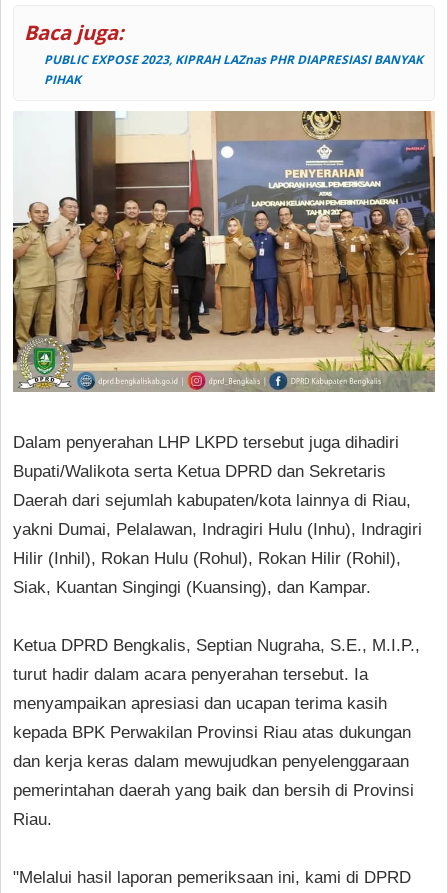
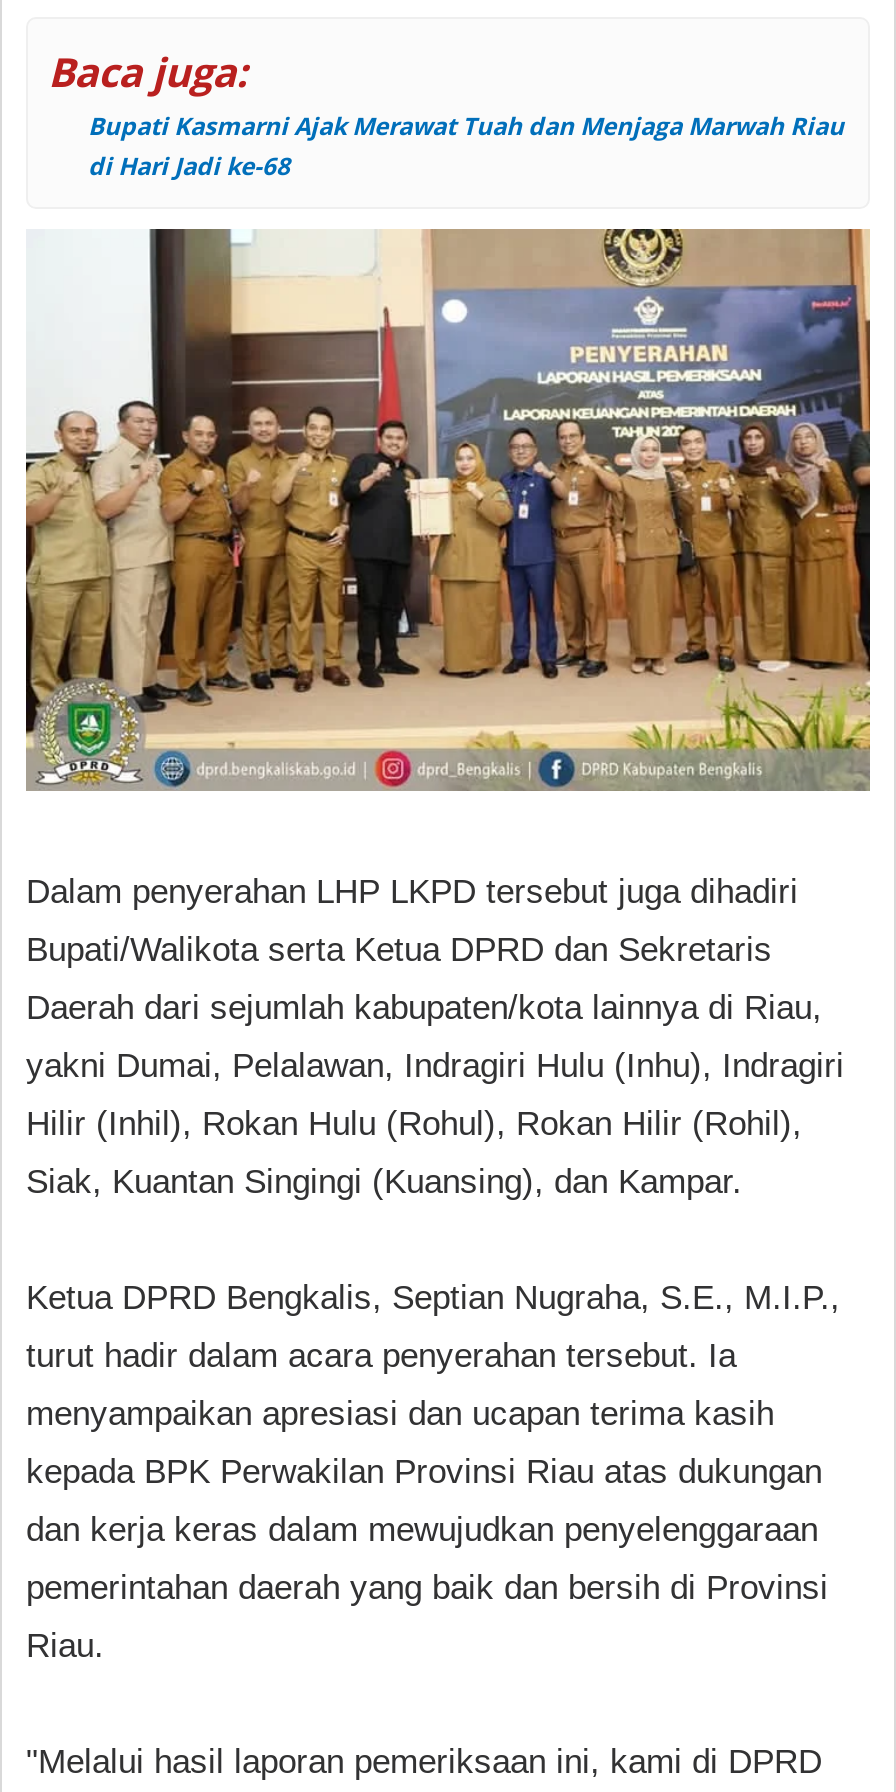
- PUBLIC EXPOSE 2023, KIPRAH LAZnas PHR DIAPRESIASI BANYAK
- PIHAK
+ Bupati Kasmarni Ajak Merawat Tuah dan Menjaga Marwah Riau
+ di Hari Jadi ke-68
